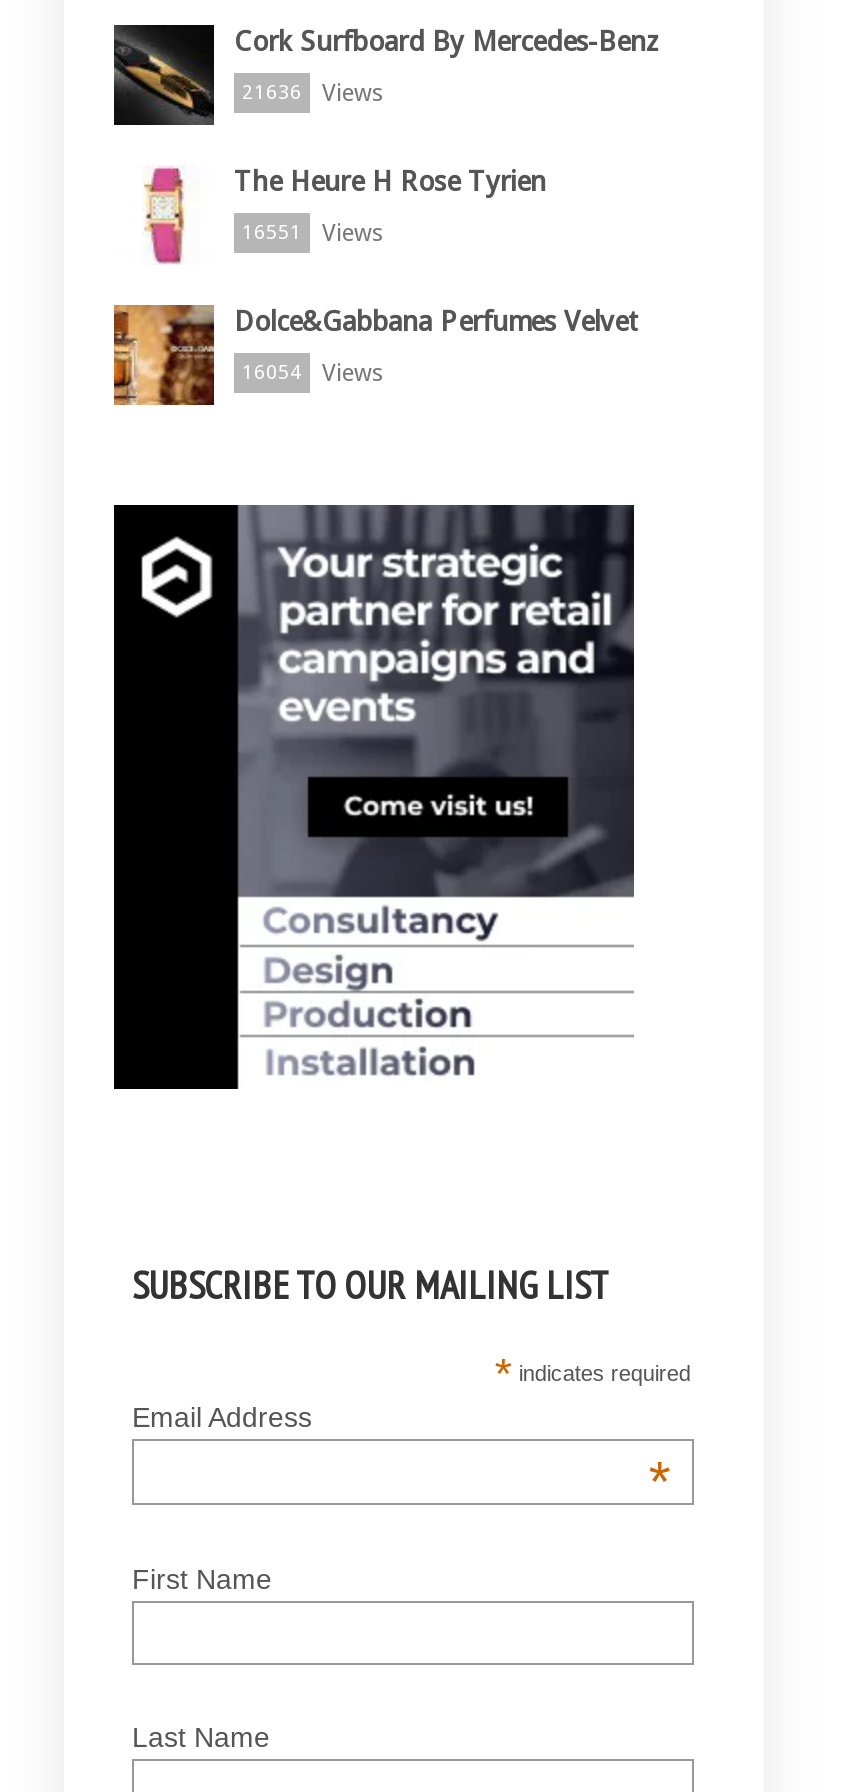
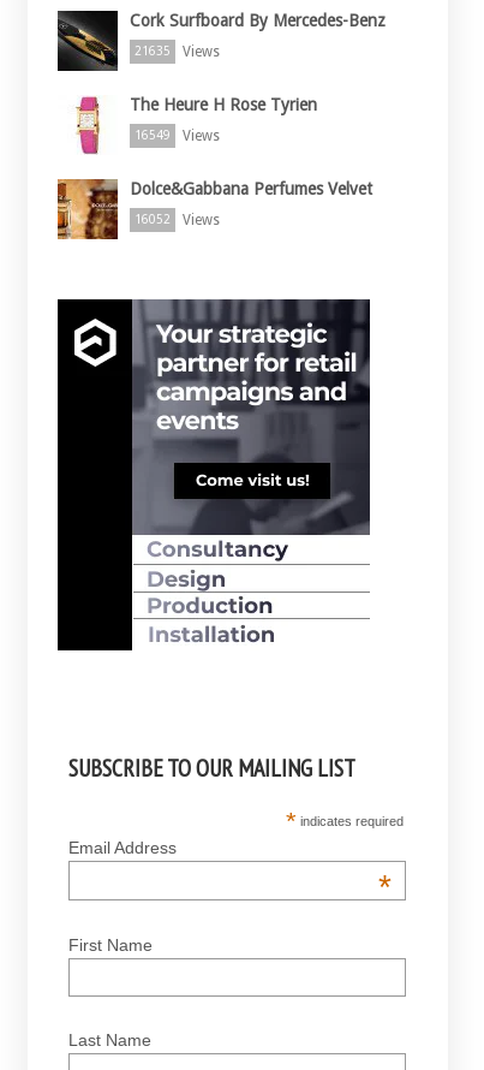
- 21636 Views
+ 21635 Views

- 16551 Views
+ 16549 Views

- 16054 Views
+ 16052 Views
